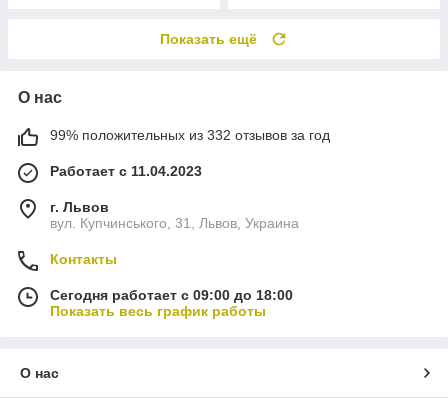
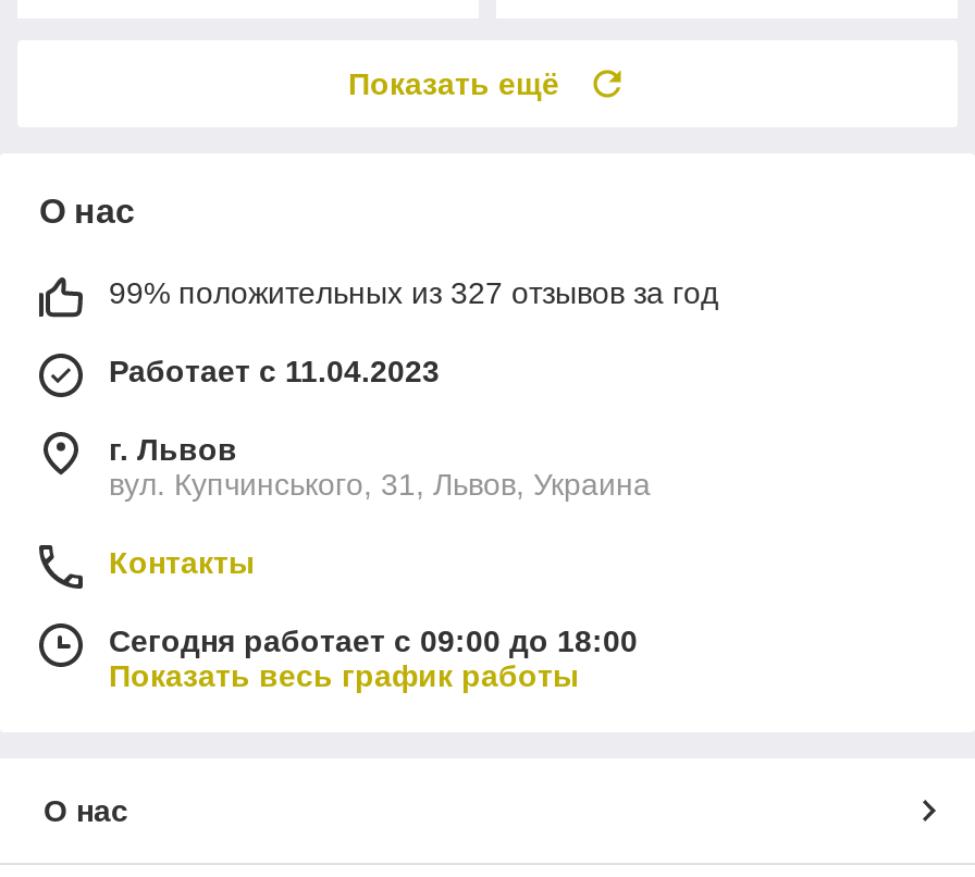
- 99% положительных из 332 отзывов за год
+ 99% положительных из 327 отзывов за год
